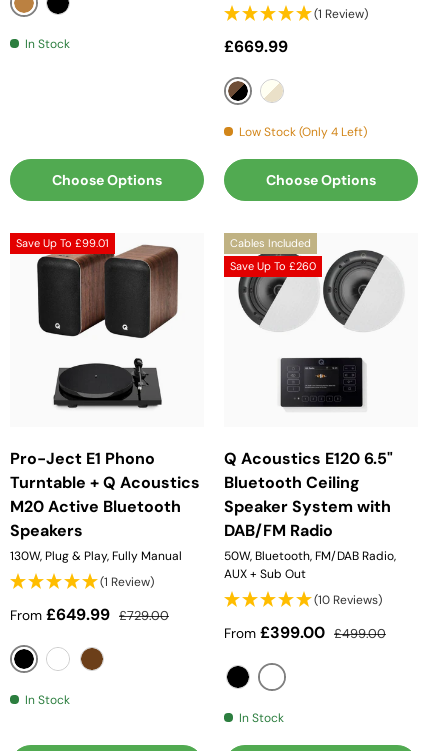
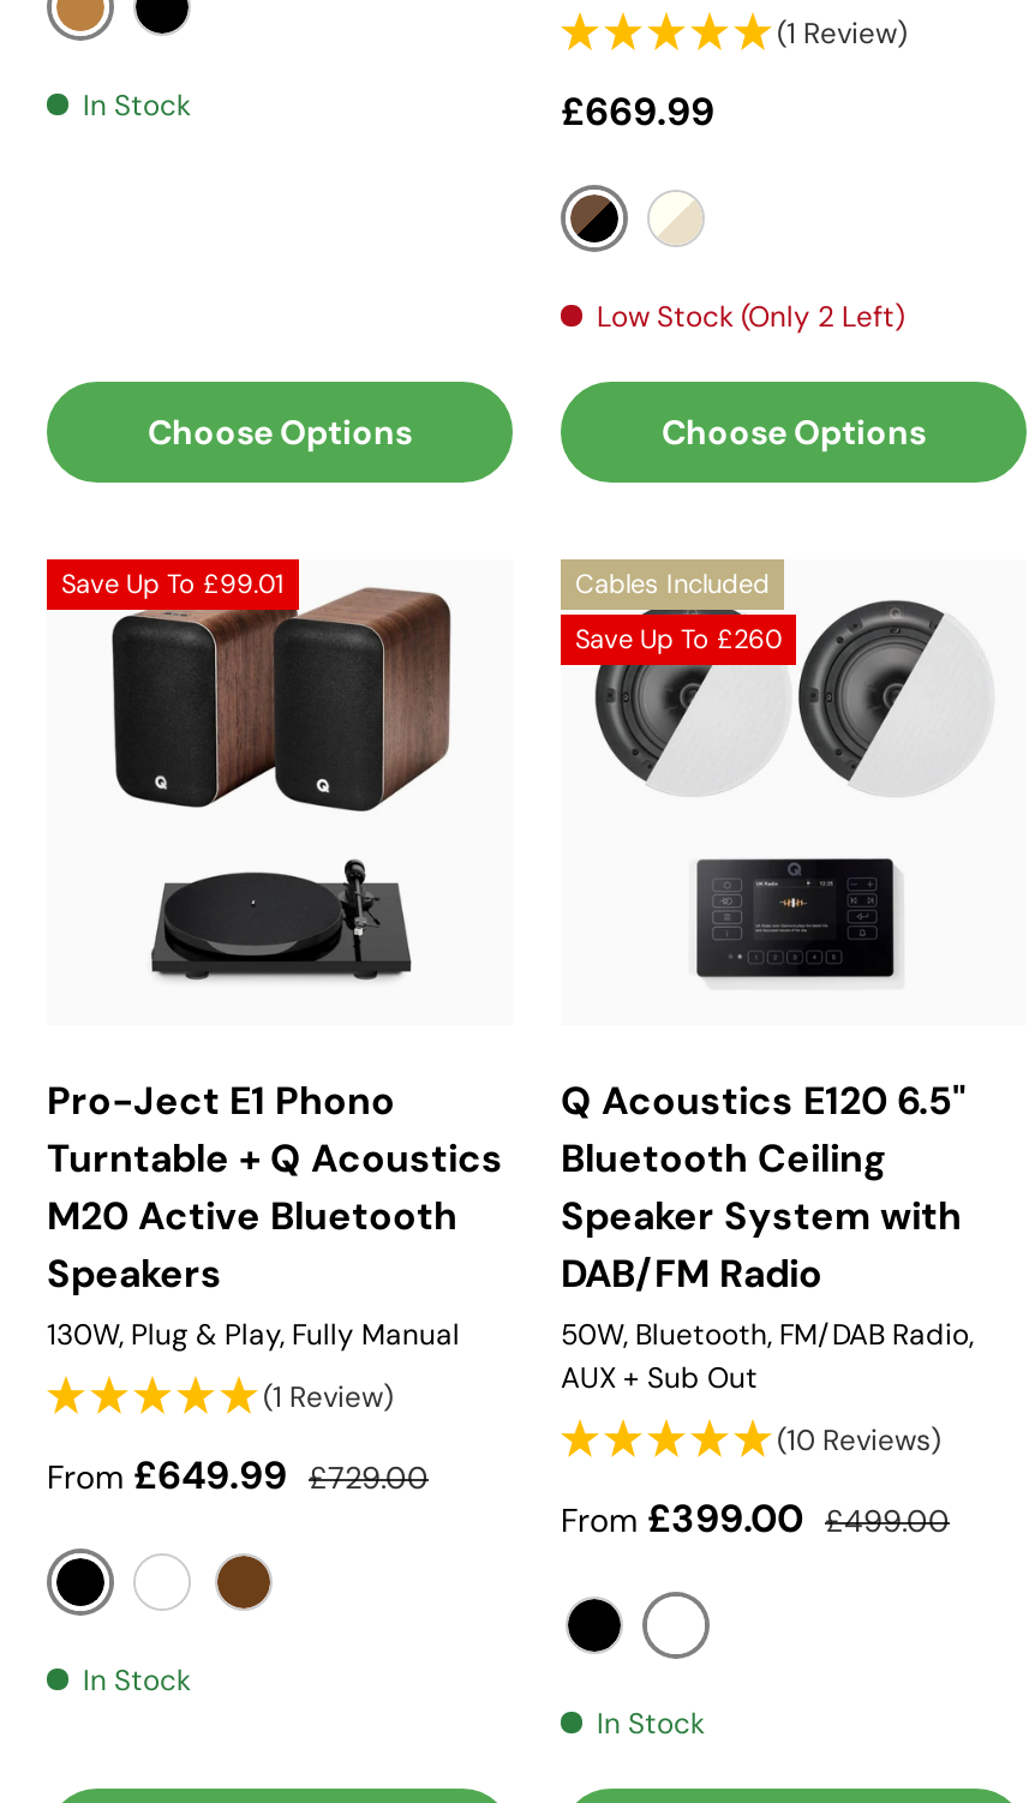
- Low Stock (Only 4 Left)
+ Low Stock (Only 2 Left)
